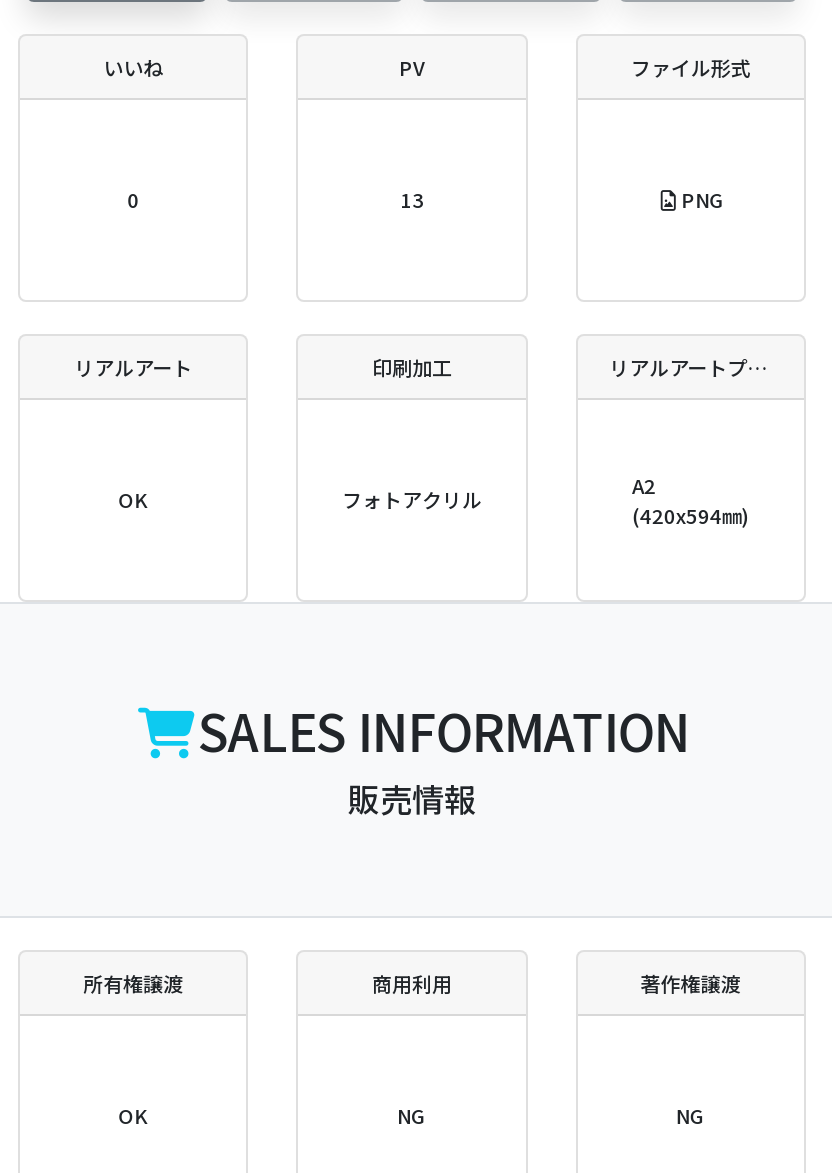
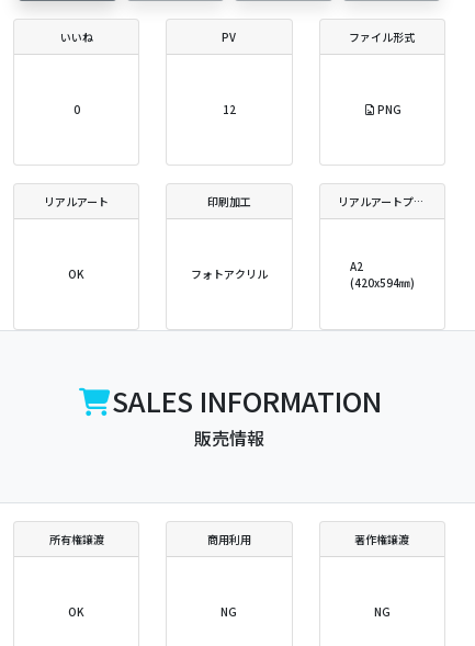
- 13
+ 12
